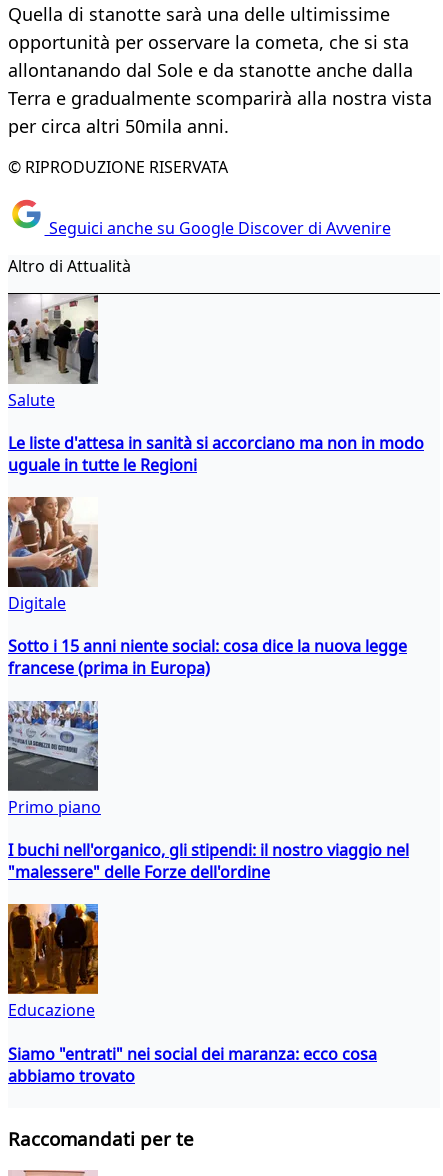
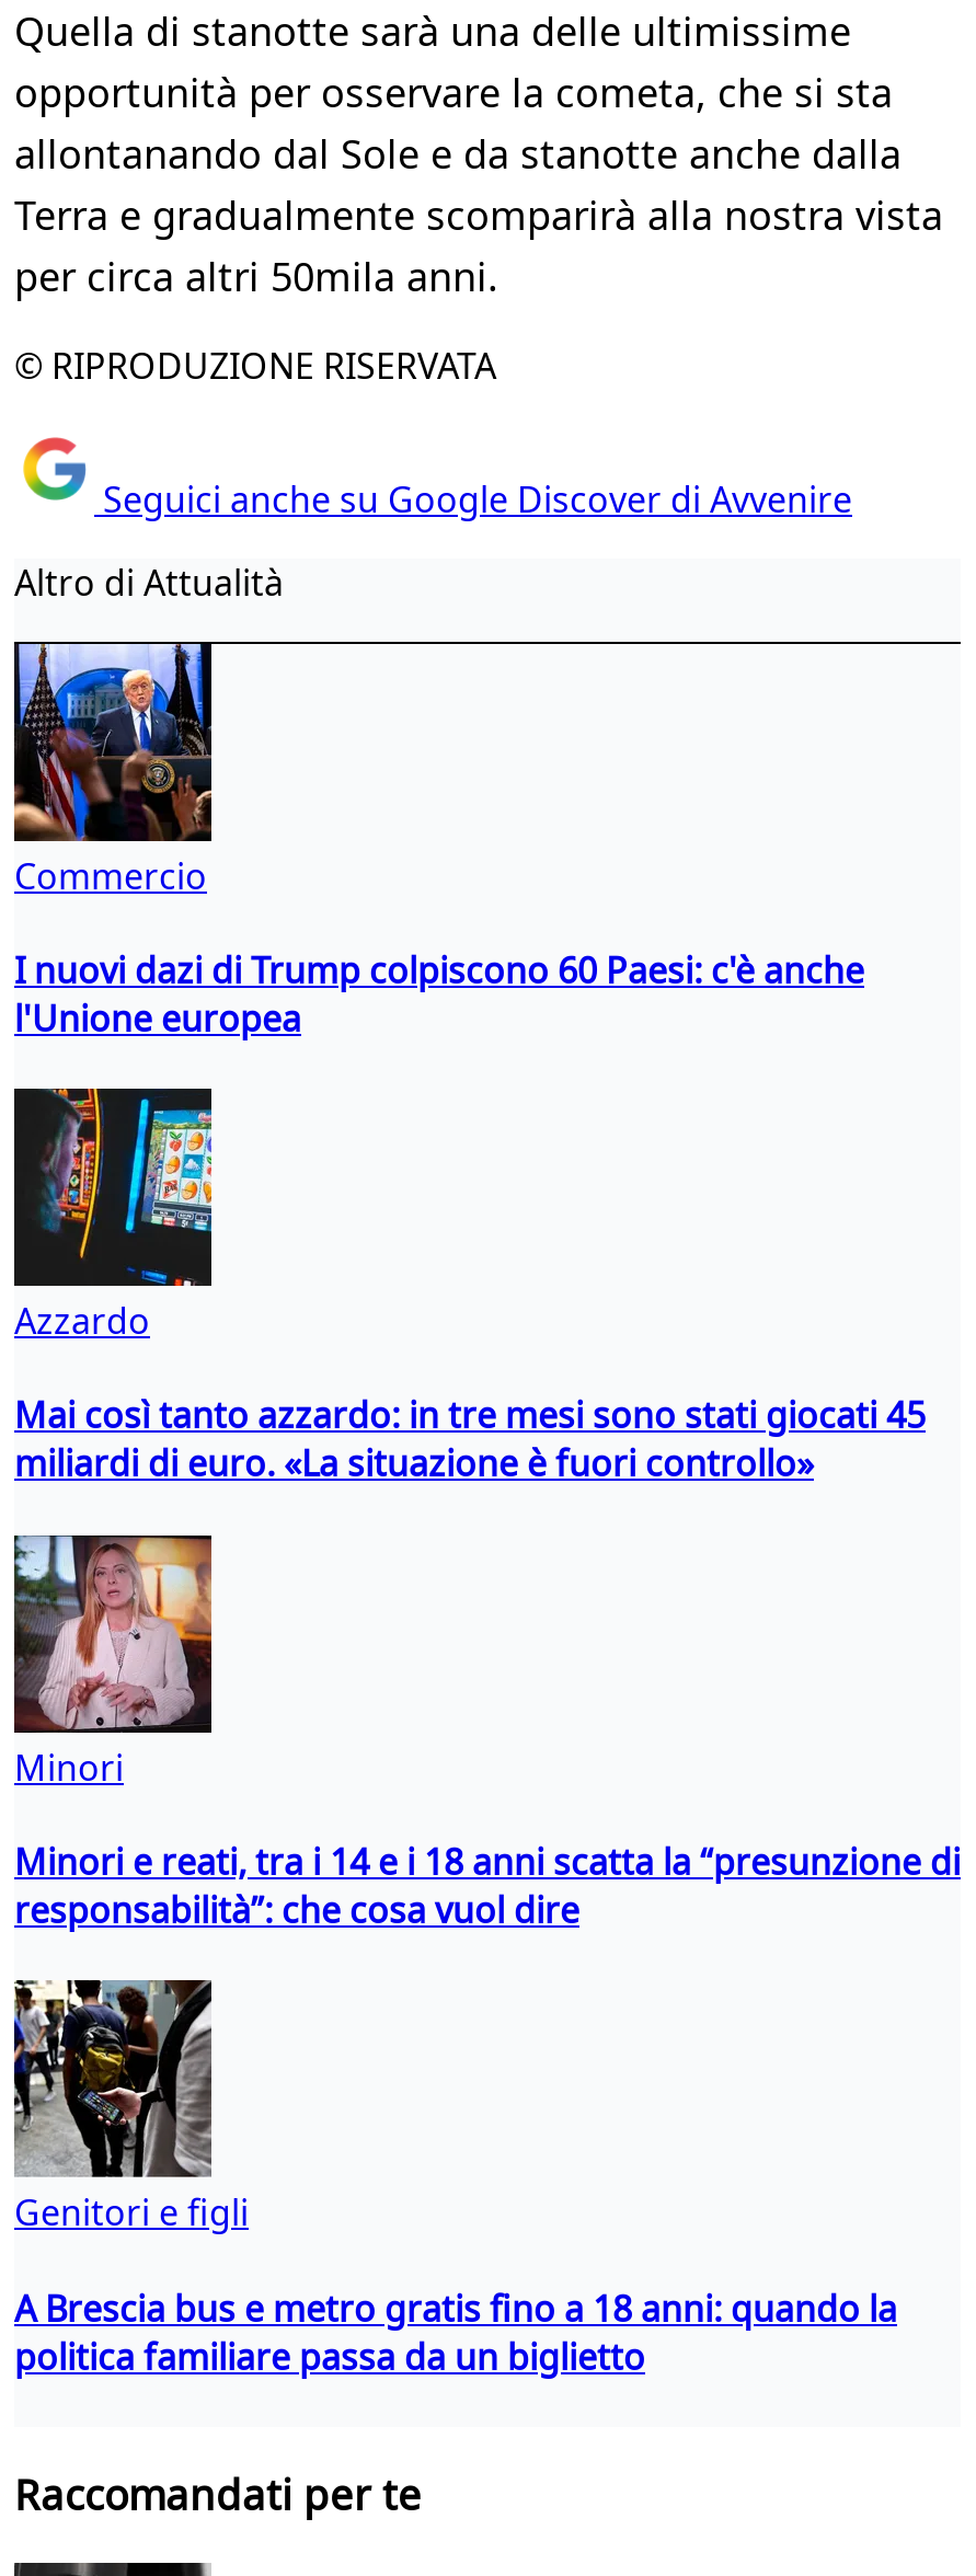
- [image]
- Salute
+ [image]
+ Commercio

- Le liste d'attesa in sanità si accorciano ma non in modo
- uguale in tutte le Regioni
+ I nuovi dazi di Trump colpiscono 60 Paesi: c'è anche
+ l'Unione europea

- [image]
- Digitale
+ [image]
+ Azzardo

- Sotto i 15 anni niente social: cosa dice la nuova legge
- francese (prima in Europa)
+ Mai così tanto azzardo: in tre mesi sono stati giocati 45
+ miliardi di euro. «La situazione è fuori controllo»

- [image]
- Primo piano
+ [image]
+ Minori

- I buchi nell'organico, gli stipendi: il nostro viaggio nel
- "malessere" delle Forze dell'ordine
+ Minori e reati, tra i 14 e i 18 anni scatta la “presunzione di
+ responsabilità”: che cosa vuol dire

- [image]
- Educazione
+ [image]
+ Genitori e figli

- Siamo "entrati" nei social dei maranza: ecco cosa
- abbiamo trovato
+ A Brescia bus e metro gratis fino a 18 anni: quando la
+ politica familiare passa da un biglietto
